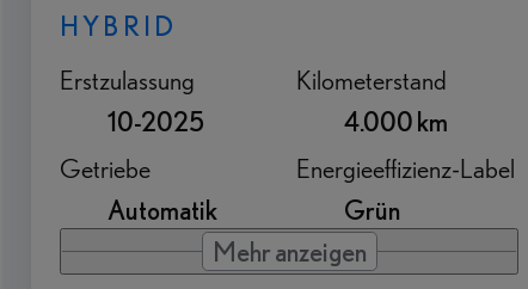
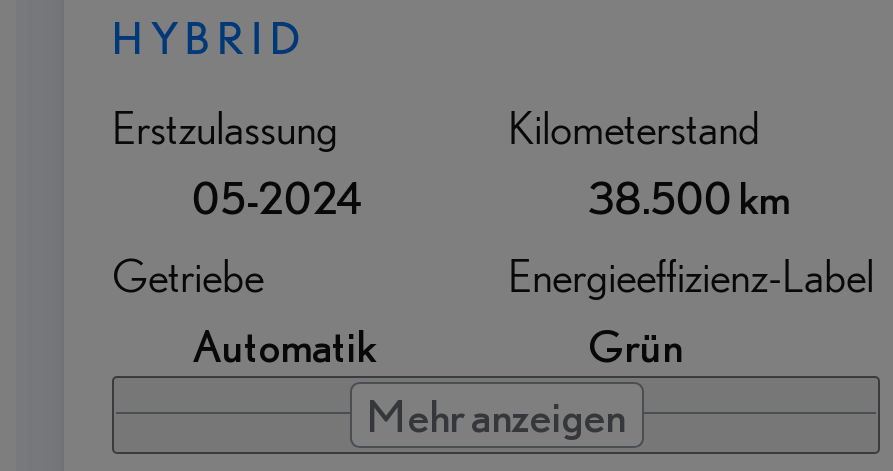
- 10-2025
+ 05-2024

- 4.000 km
+ 38.500 km
